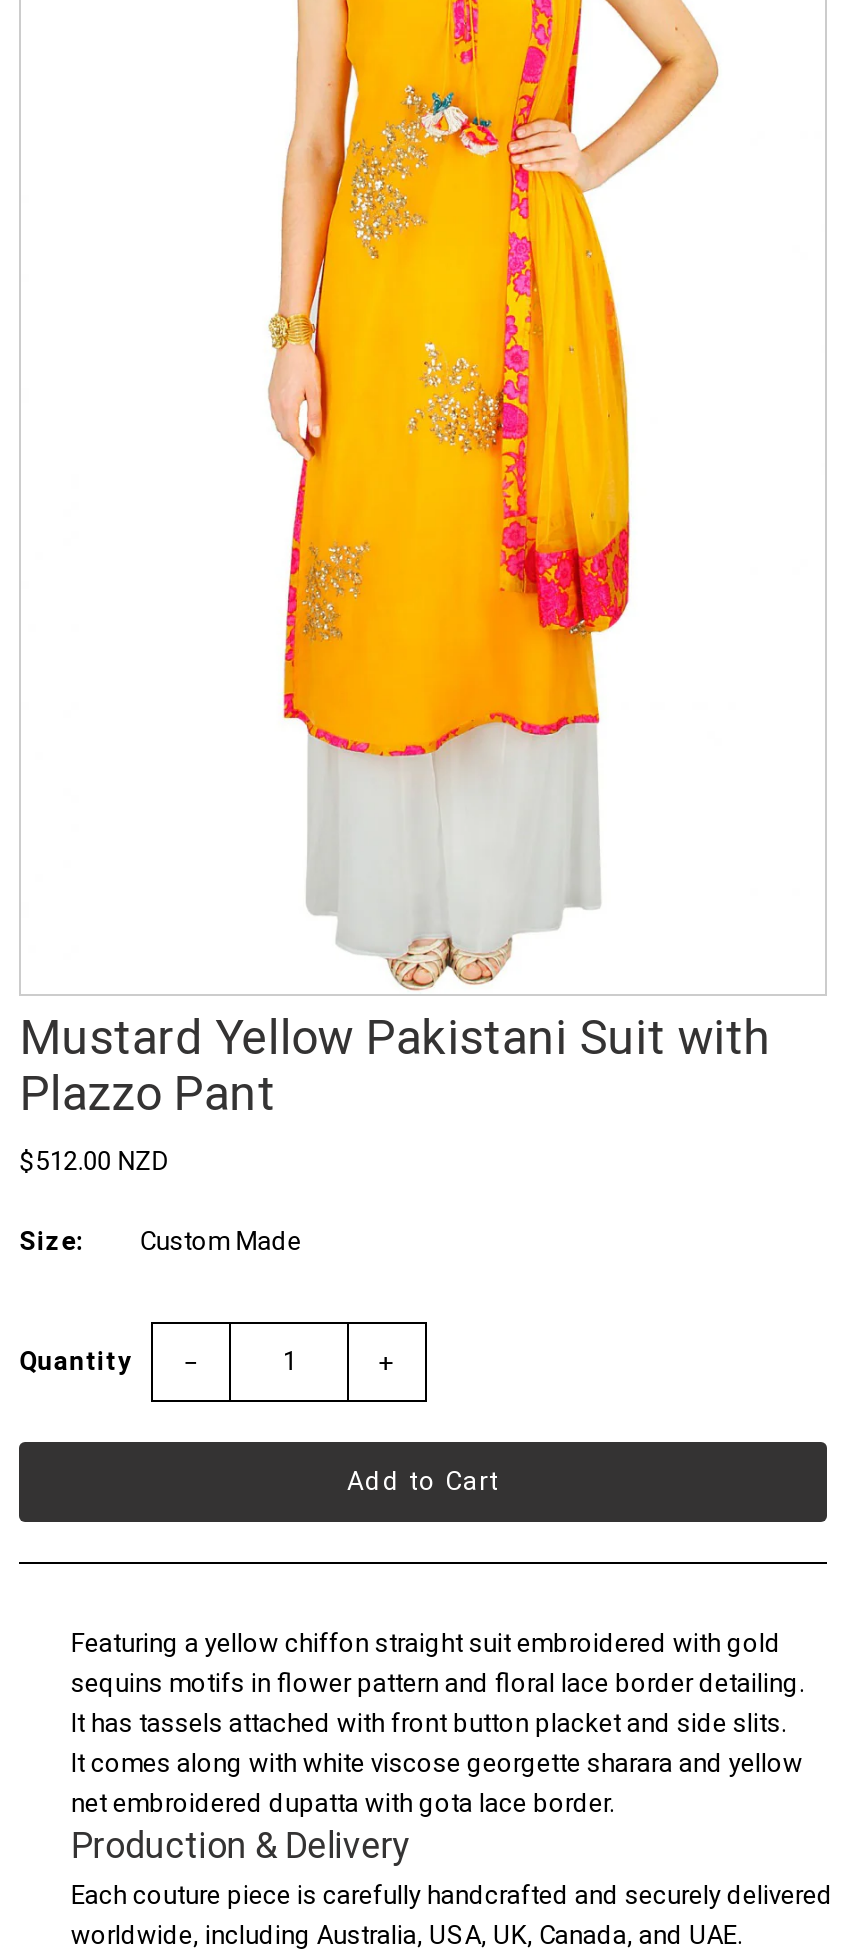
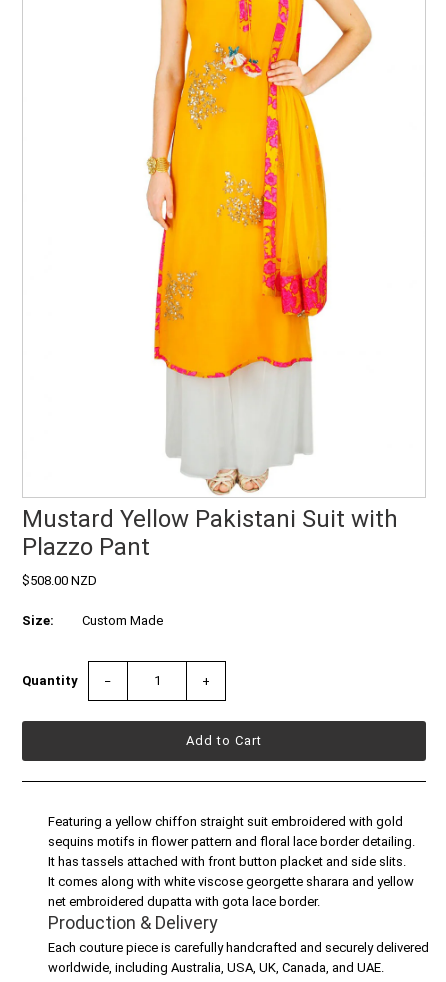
- $512.00 NZD
+ $508.00 NZD
